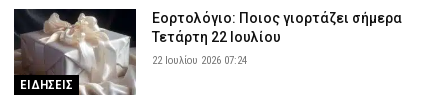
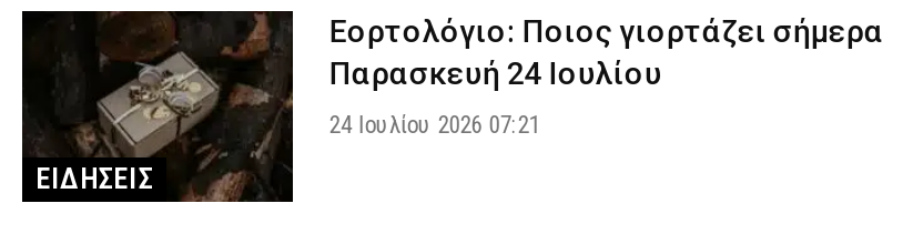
- [image]
- Τετάρτη 22 Ιουλίου
+ [image]
+ Παρασκευή 24 Ιουλίου

- 22 Ιουλίου 2026 07:24
+ 24 Ιουλίου 2026 07:21
